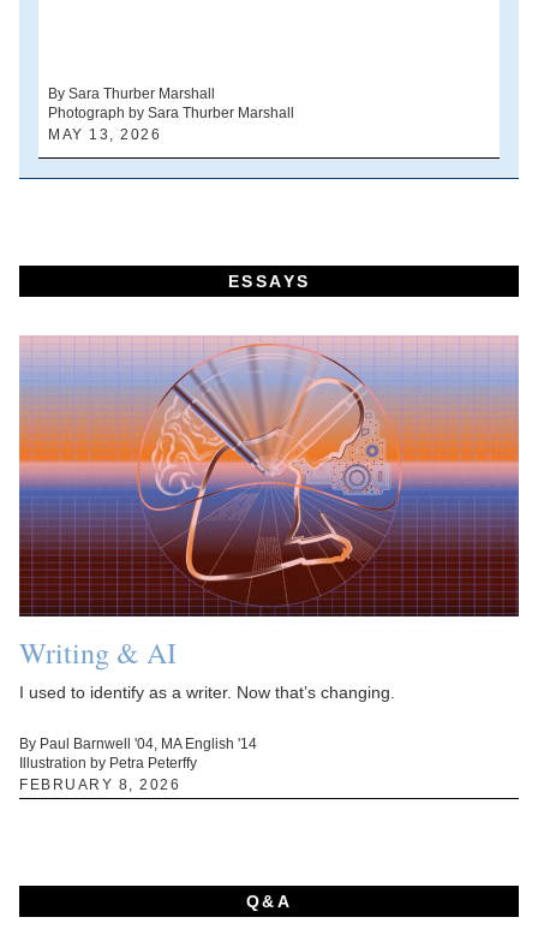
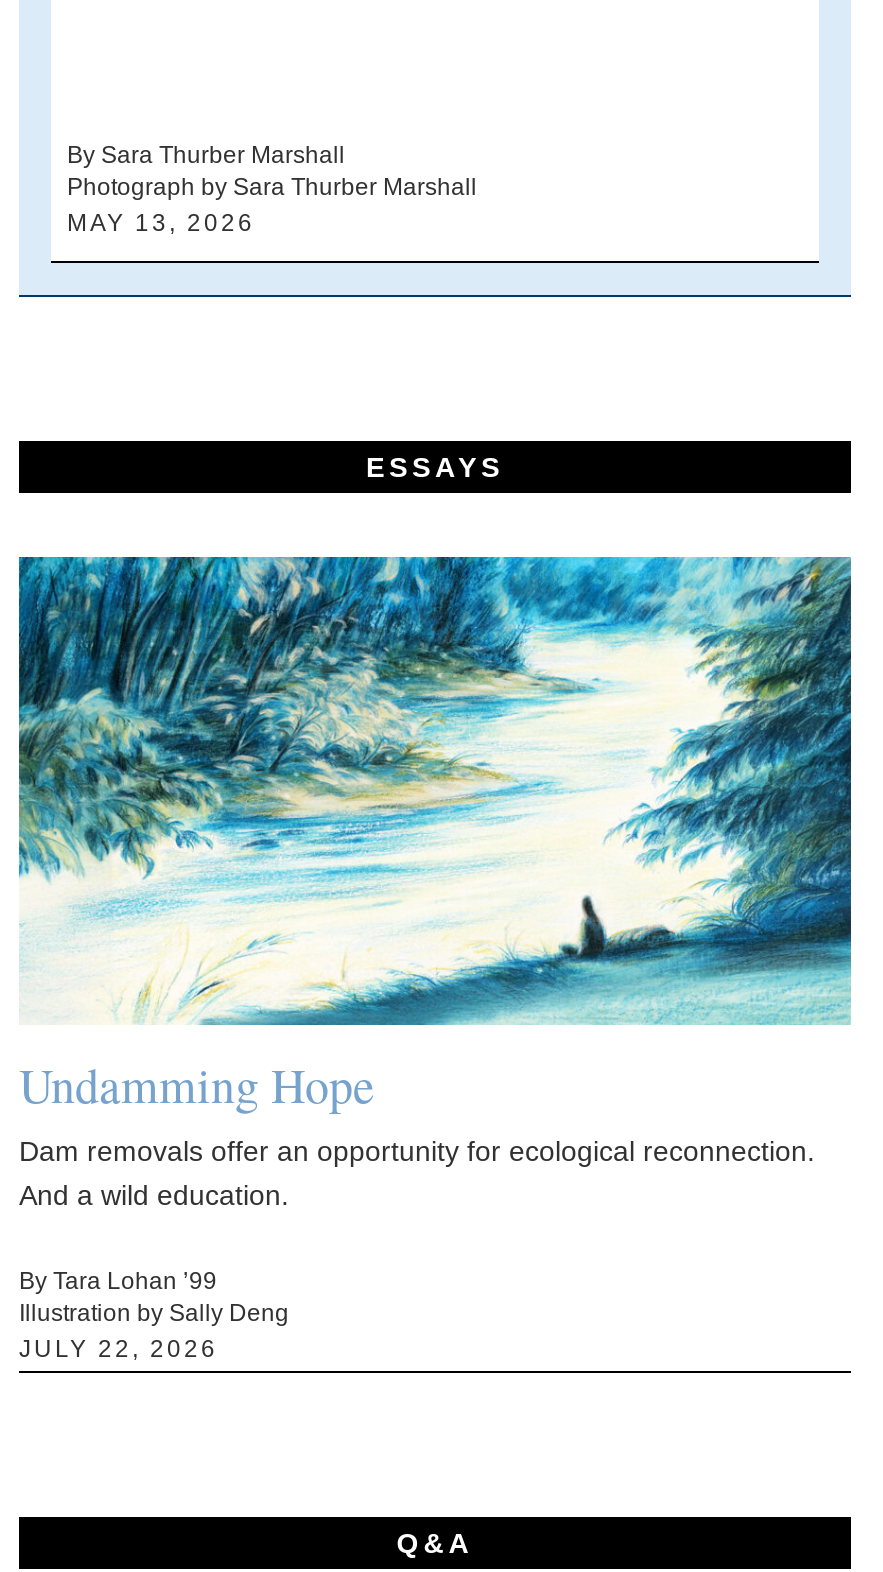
- [image]
- Writing & AI
- I used to identify as a writer. Now that’s changing.
+ [image]
+ Undamming Hope
+ Dam removals offer an opportunity for ecological reconnection.
+ And a wild education.

- By Paul Barnwell '04, MA English '14
- Illustration by Petra Peterffy
- FEBRUARY 8, 2026
+ By Tara Lohan ’99
+ Illustration by Sally Deng
+ JULY 22, 2026
